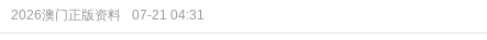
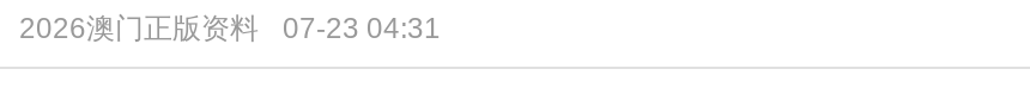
- 2026澳门正版资料 07-21 04:31
+ 2026澳门正版资料 07-23 04:31
